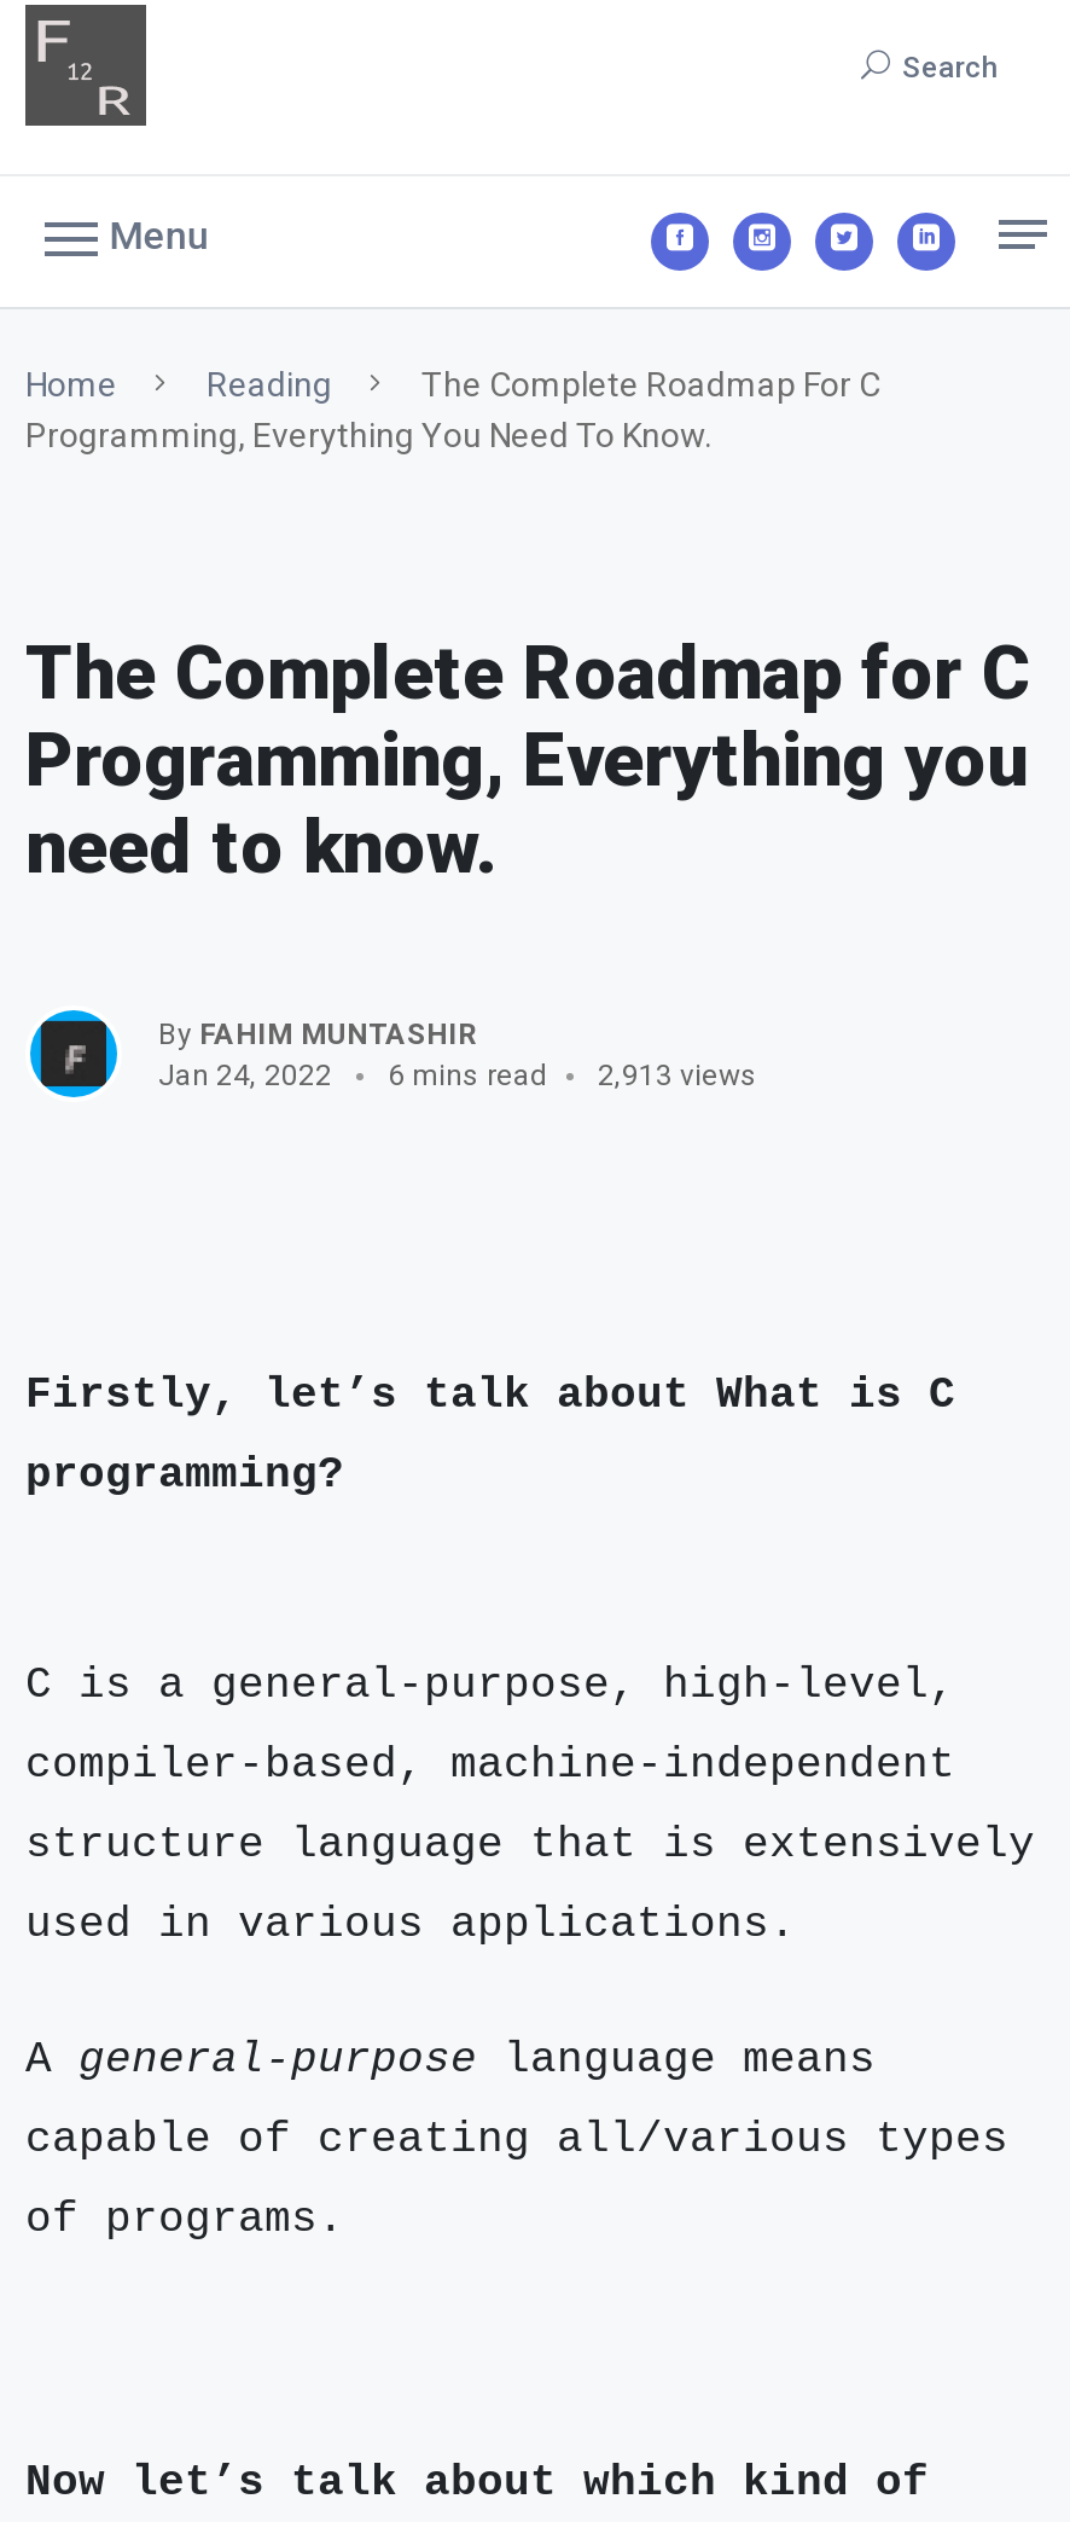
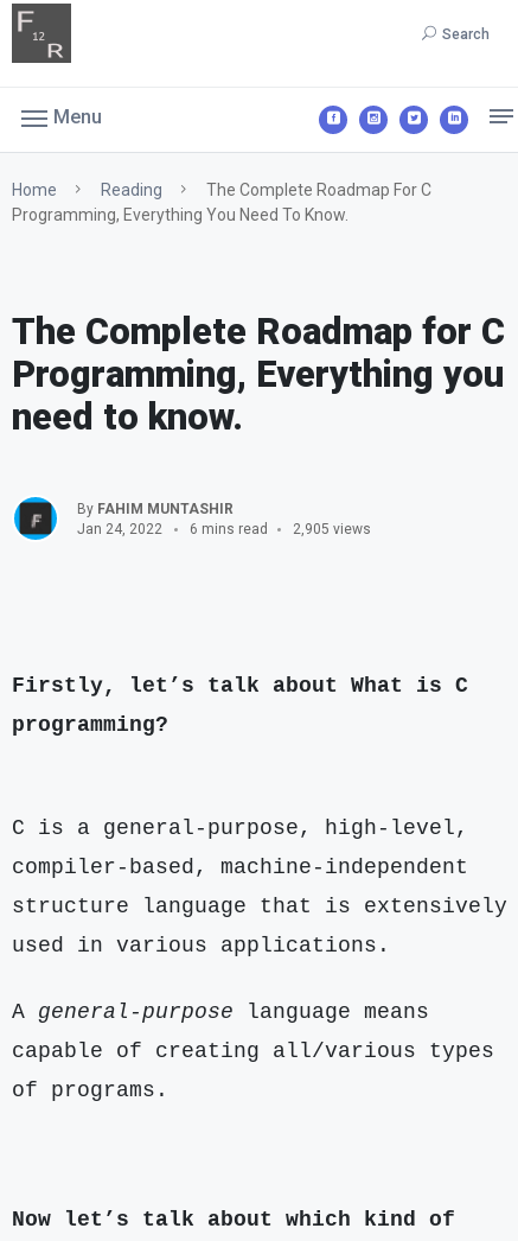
- Jan 24, 2022 6 mins read 2,913 views
+ Jan 24, 2022 6 mins read 2,905 views
